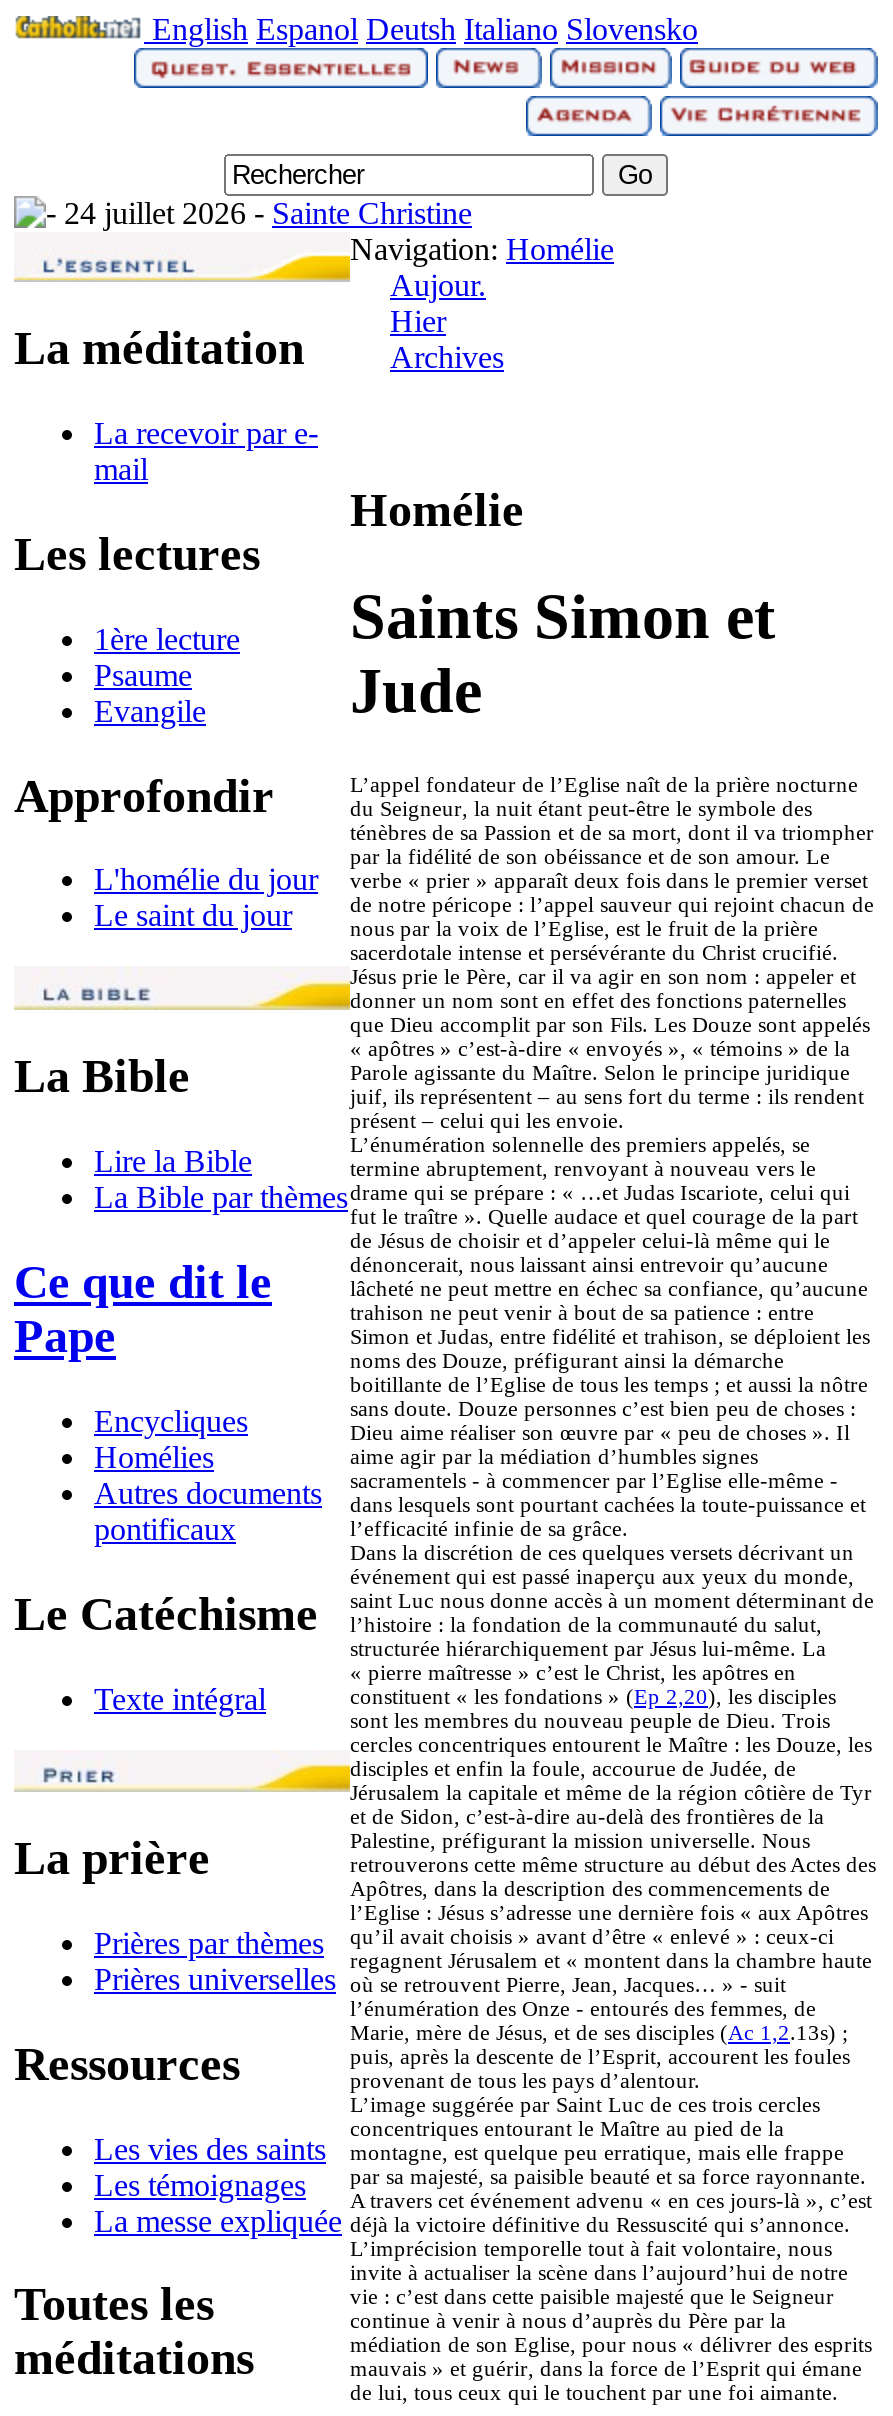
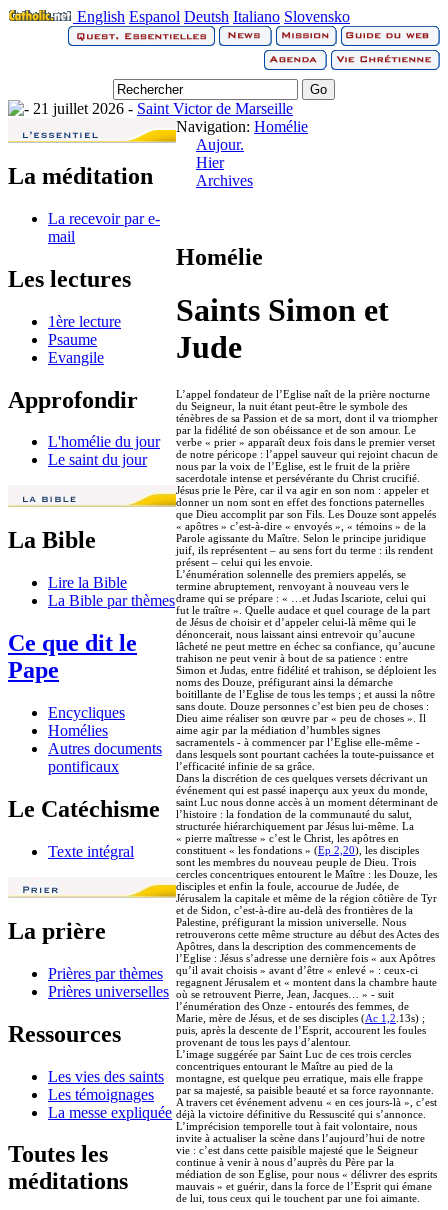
- 24 juillet 2026 -Sainte Christine
+ 21 juillet 2026 -Saint Victor de Marseille
